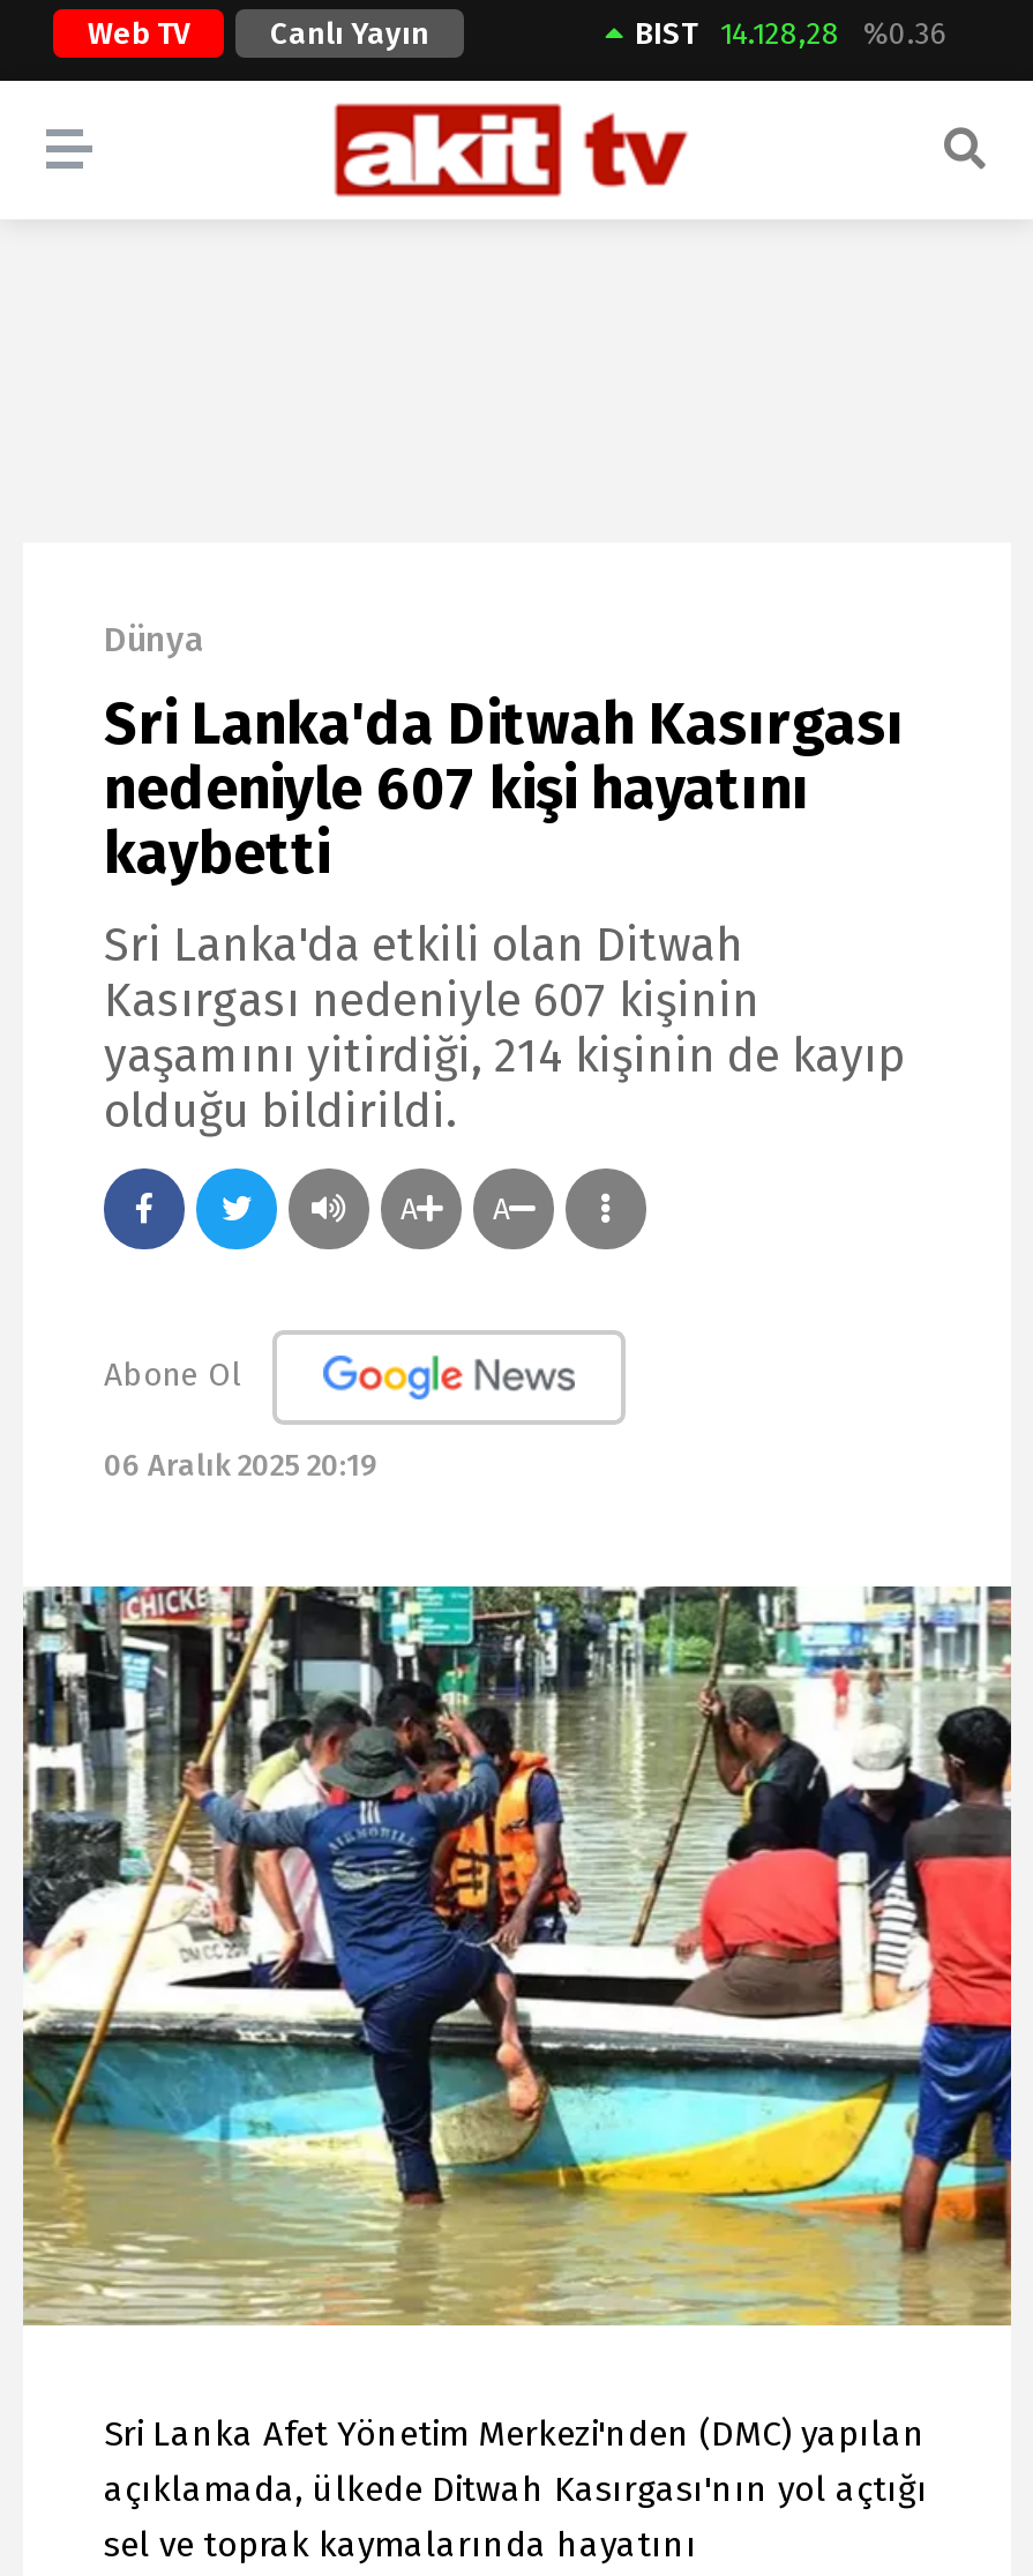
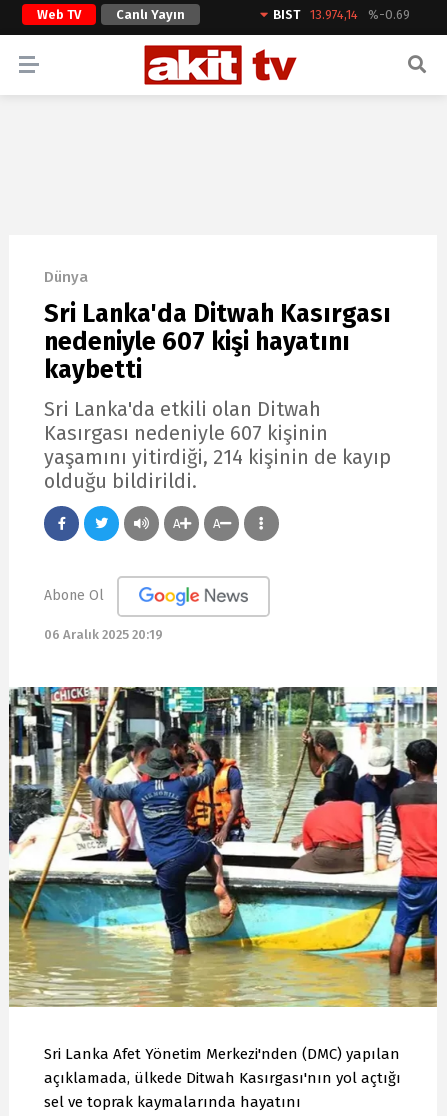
- 14.128,28
+ 13.974,14

- %0.36
+ %-0.69
